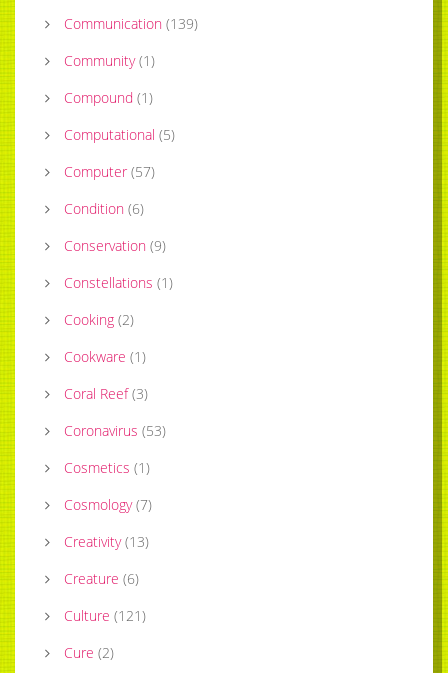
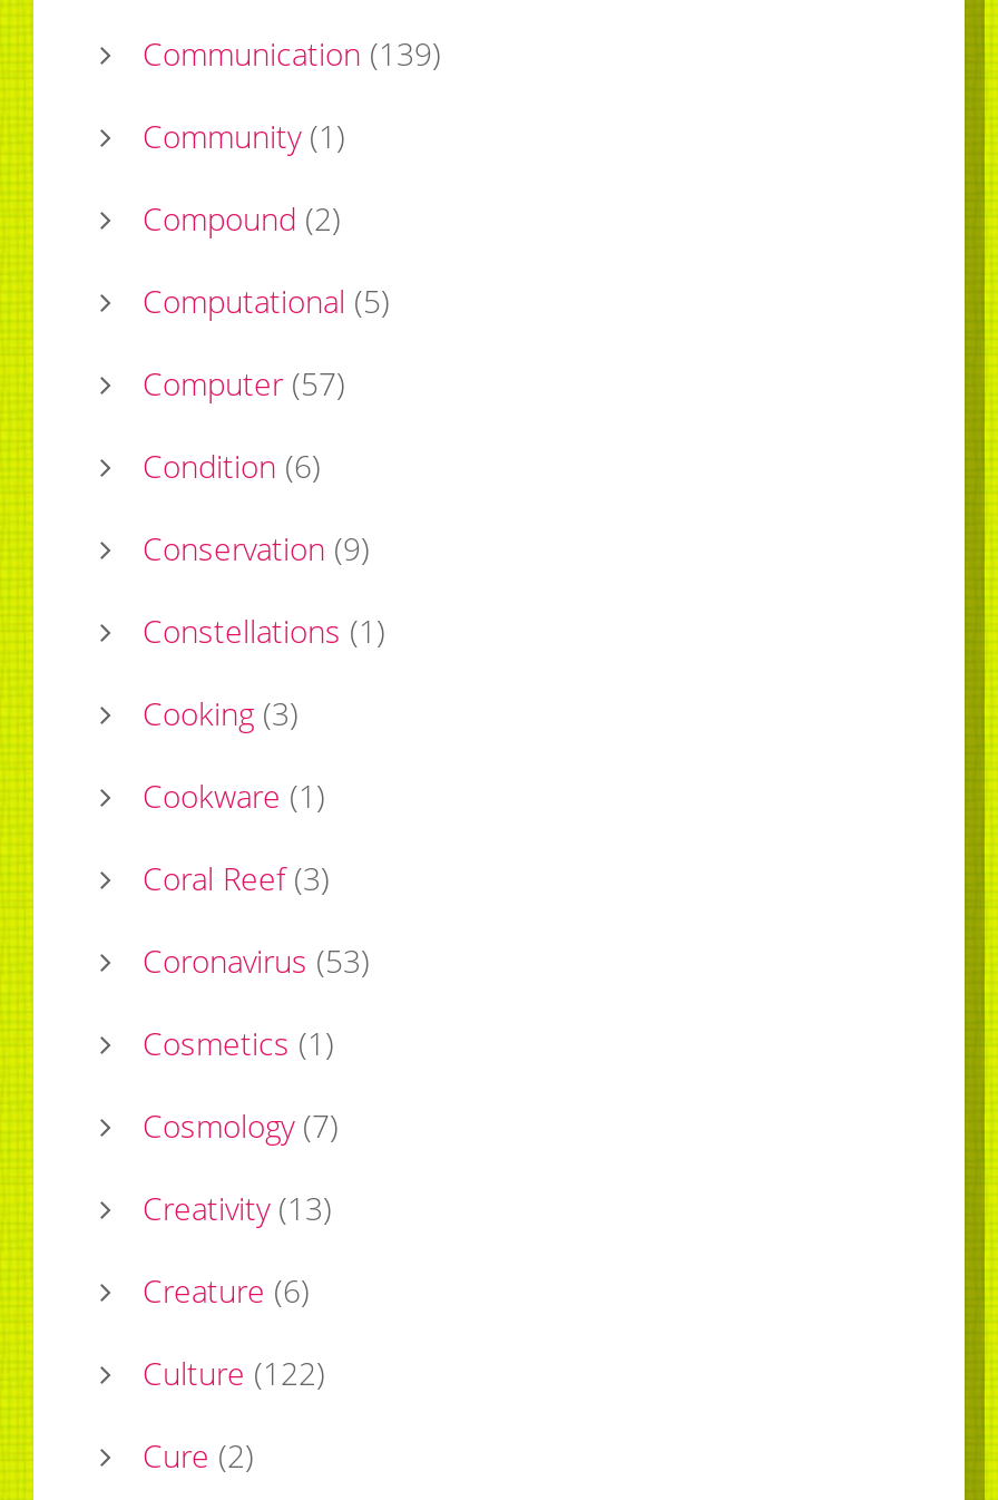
- Compound (1)
+ Compound (2)

- Cooking (2)
+ Cooking (3)

- Culture (121)
+ Culture (122)
